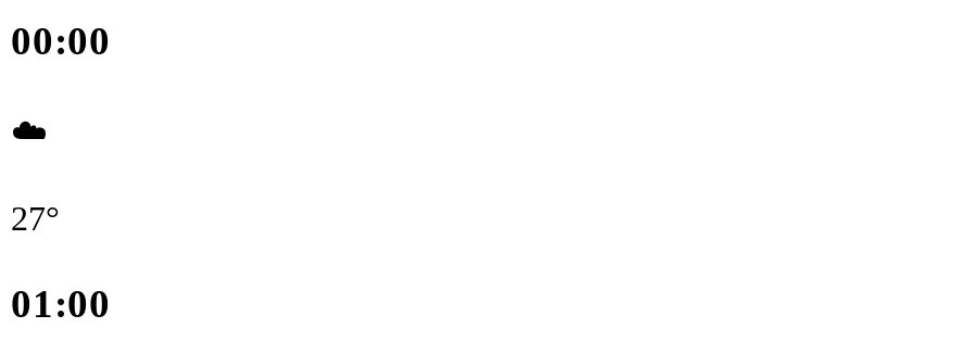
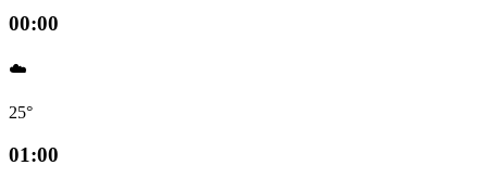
- 27°
+ 25°
